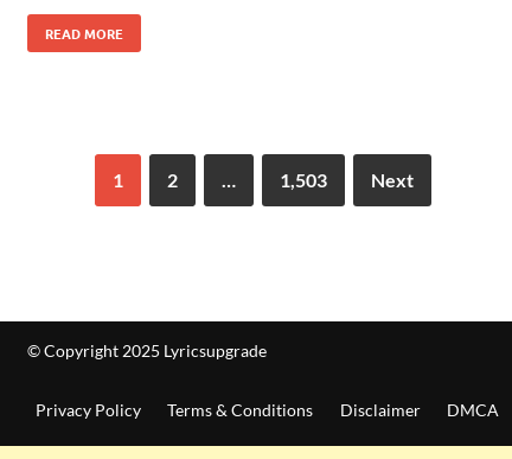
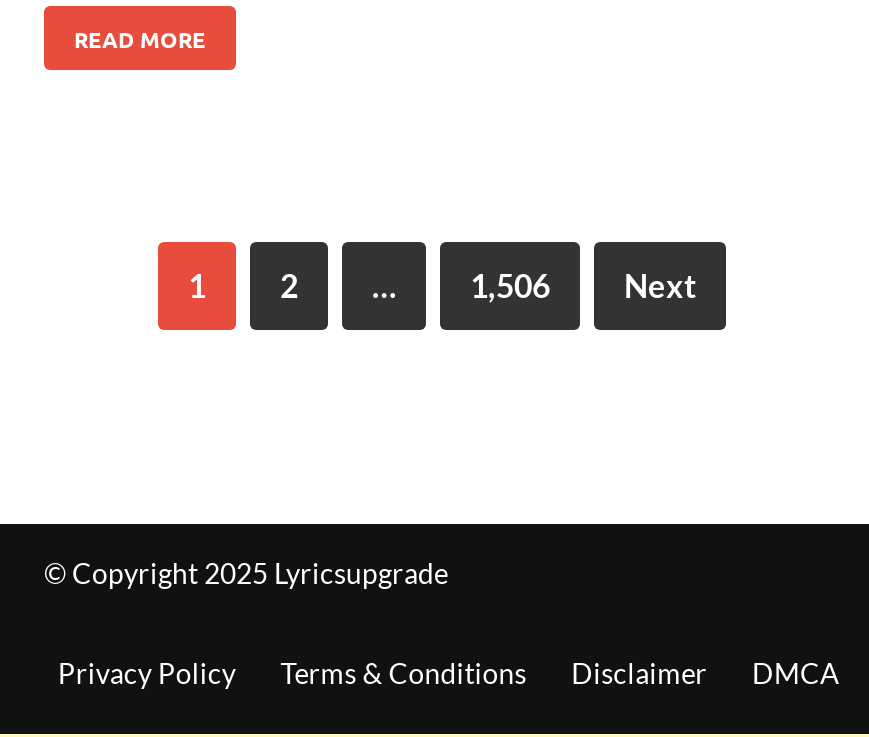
- 1,503
+ 1,506
